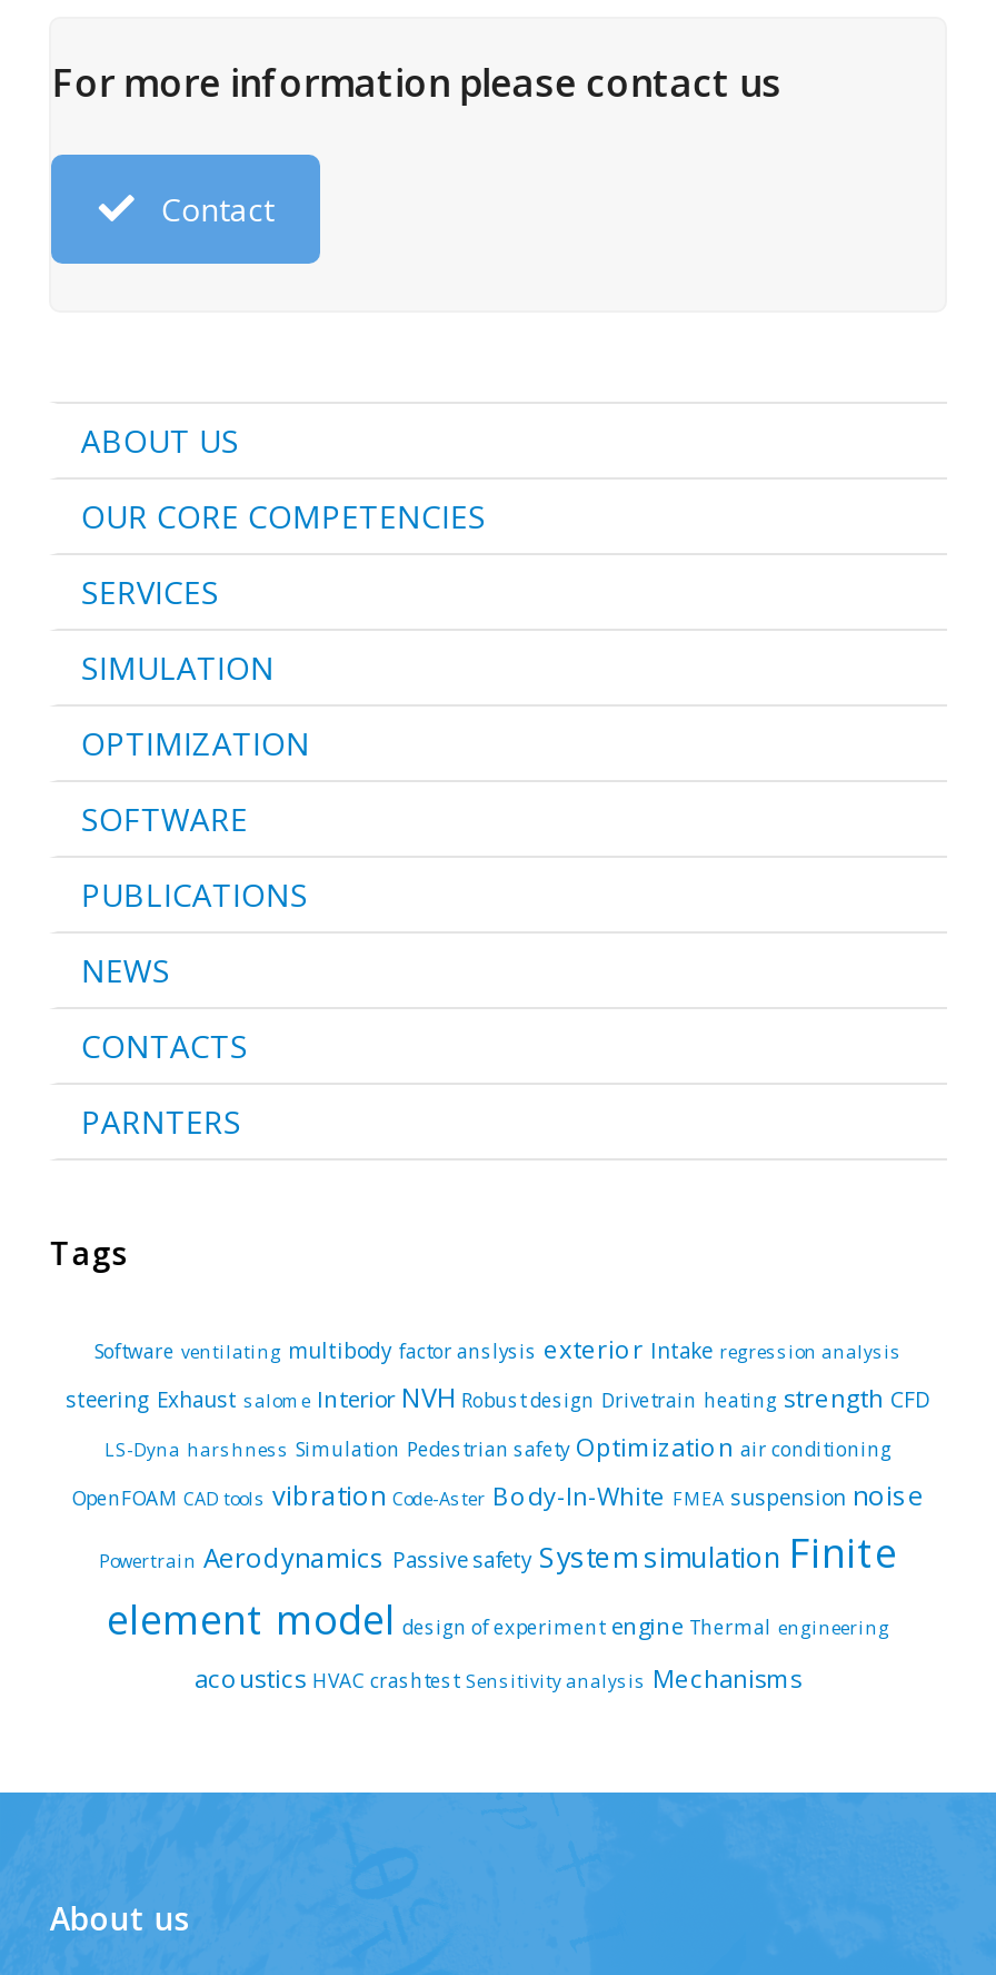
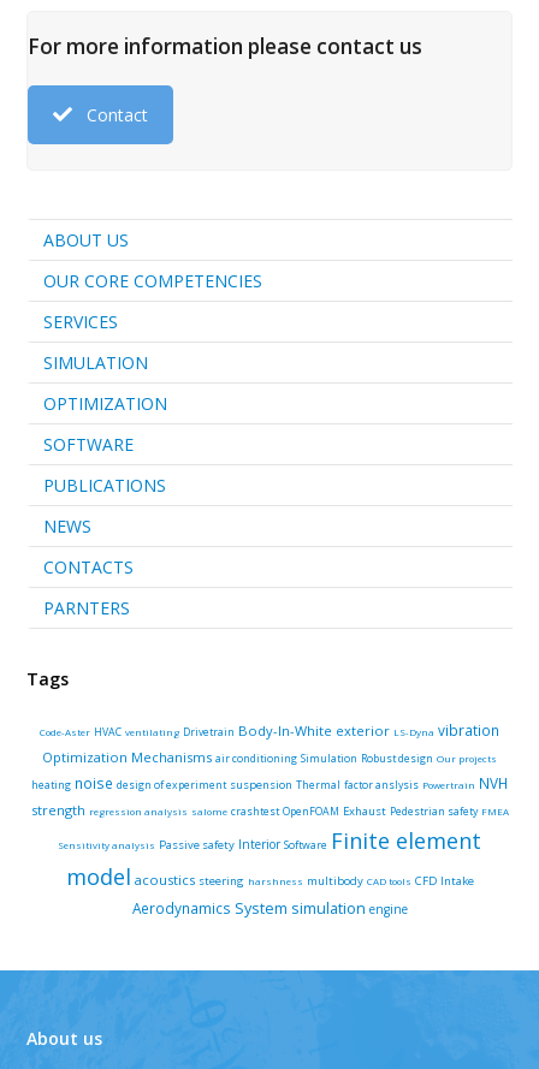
- Software ventilating multibody factor anslysis exterior Intake regression analysis
- steering Exhaust salome Interior NVH Robust design Drivetrain heating strength CFD
- LS-Dyna harshness Simulation Pedestrian safety Optimization air conditioning
- OpenFOAM CAD tools vibration Code-Aster Body-In-White FMEA suspension noise
- Powertrain Aerodynamics Passive safety System simulation Finite
- element model design of experiment engine Thermal engineering
- acoustics HVAC crashtest Sensitivity analysis Mechanisms
+ Code-Aster HVAC ventilating Drivetrain Body-In-White exterior LS-Dyna vibration
+ Optimization Mechanisms air conditioning Simulation Robust design Our projects
+ heating noise design of experiment suspension Thermal factor anslysis Powertrain NVH
+ strength regression analysis salome crashtest OpenFOAM Exhaust Pedestrian safety FMEA
+ Sensitivity analysis Passive safety Interior Software Finite element
+ model acoustics steering harshness multibody CAD tools CFD Intake
+ Aerodynamics System simulation engine
